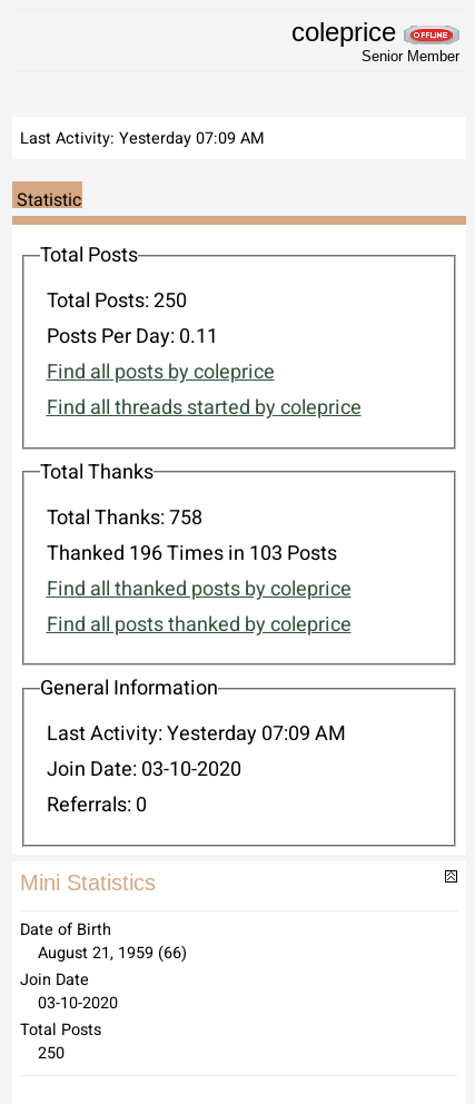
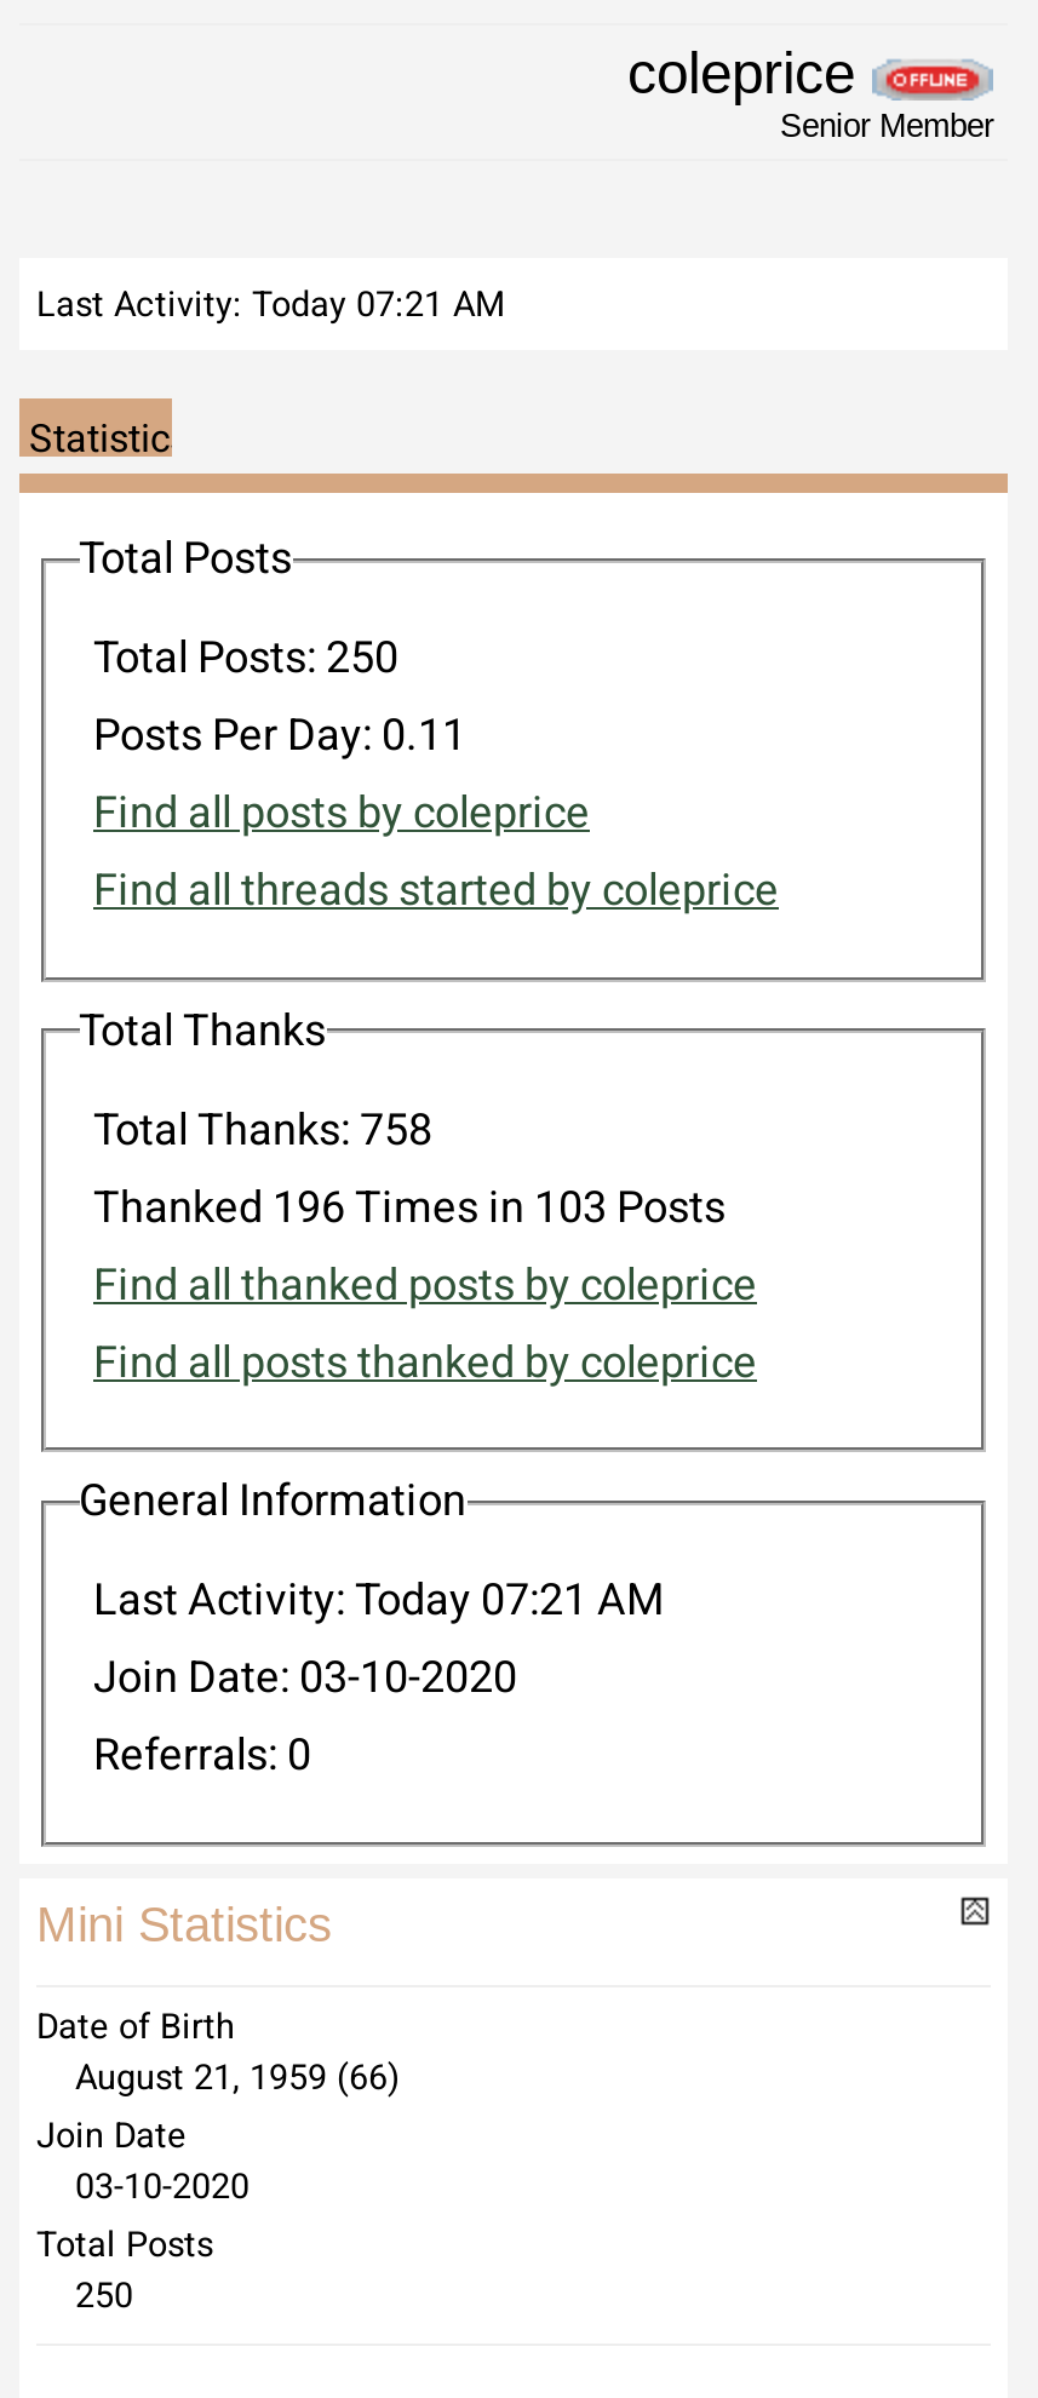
- Last Activity: Yesterday 07:09 AM
+ Last Activity: Today 07:21 AM

- Last Activity: Yesterday 07:09 AM
+ Last Activity: Today 07:21 AM
